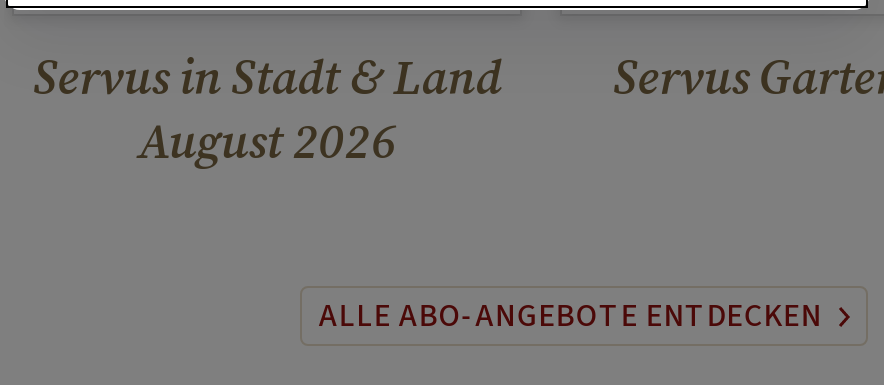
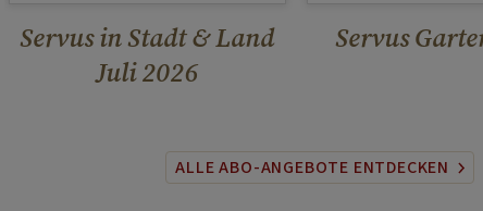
- August 2026
+ Juli 2026
